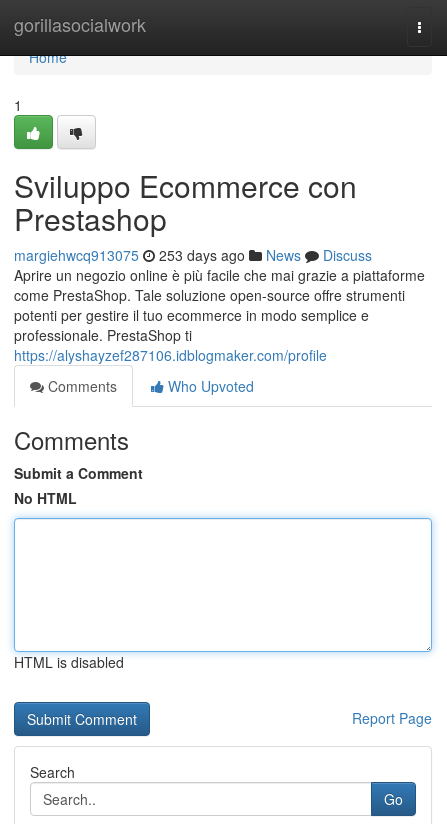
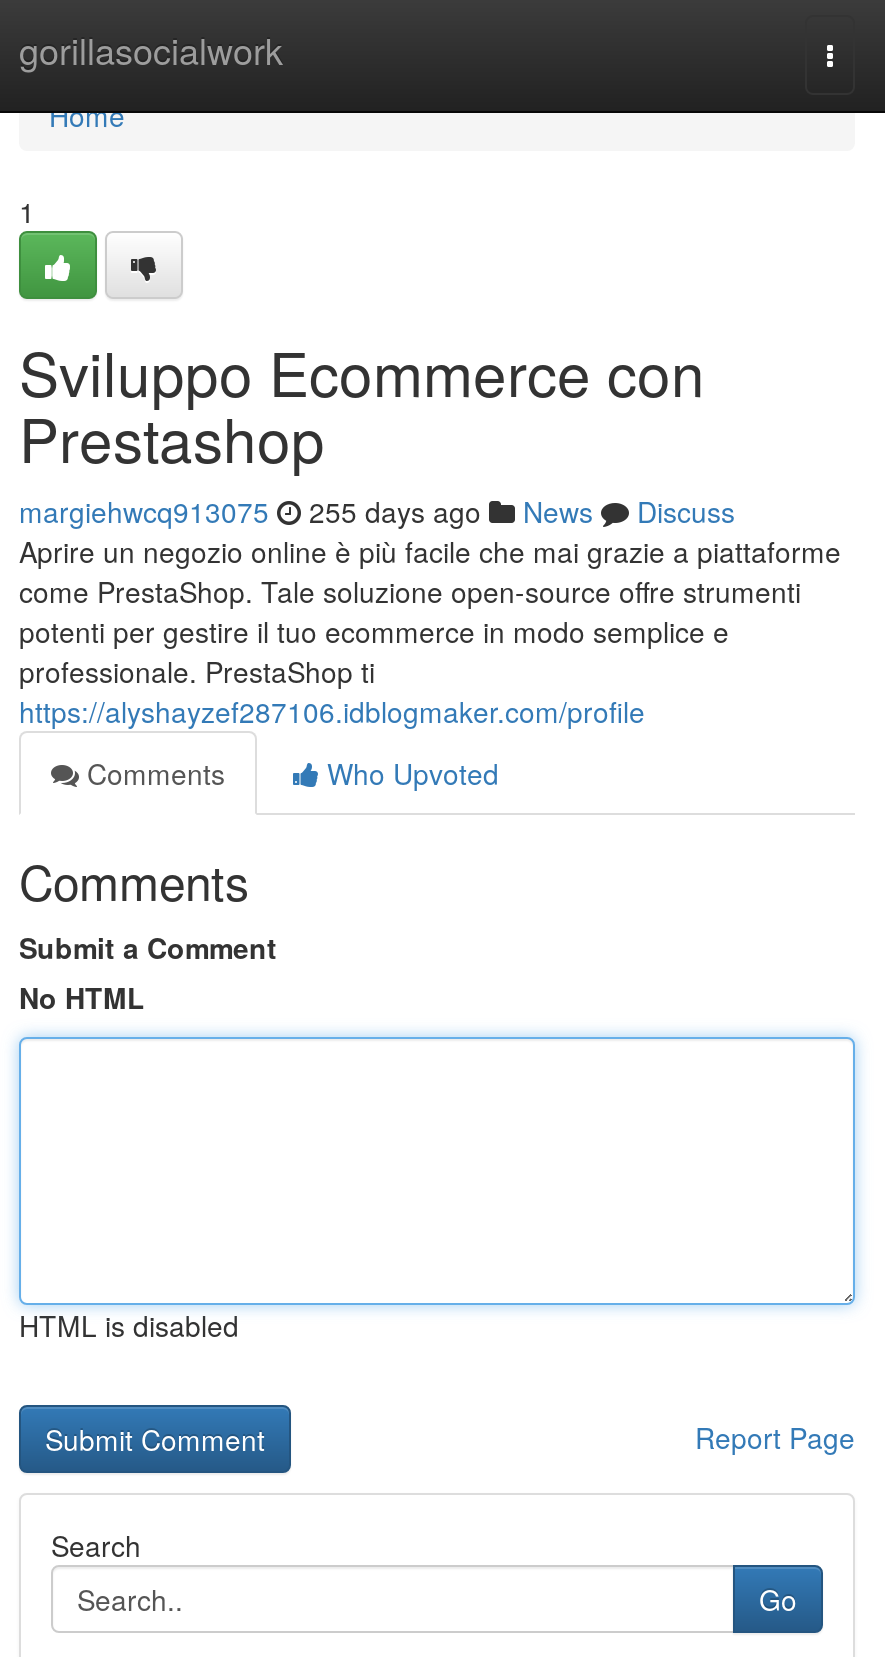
- margiehwcq913075 253 days ago News Discuss
+ margiehwcq913075 255 days ago News Discuss
